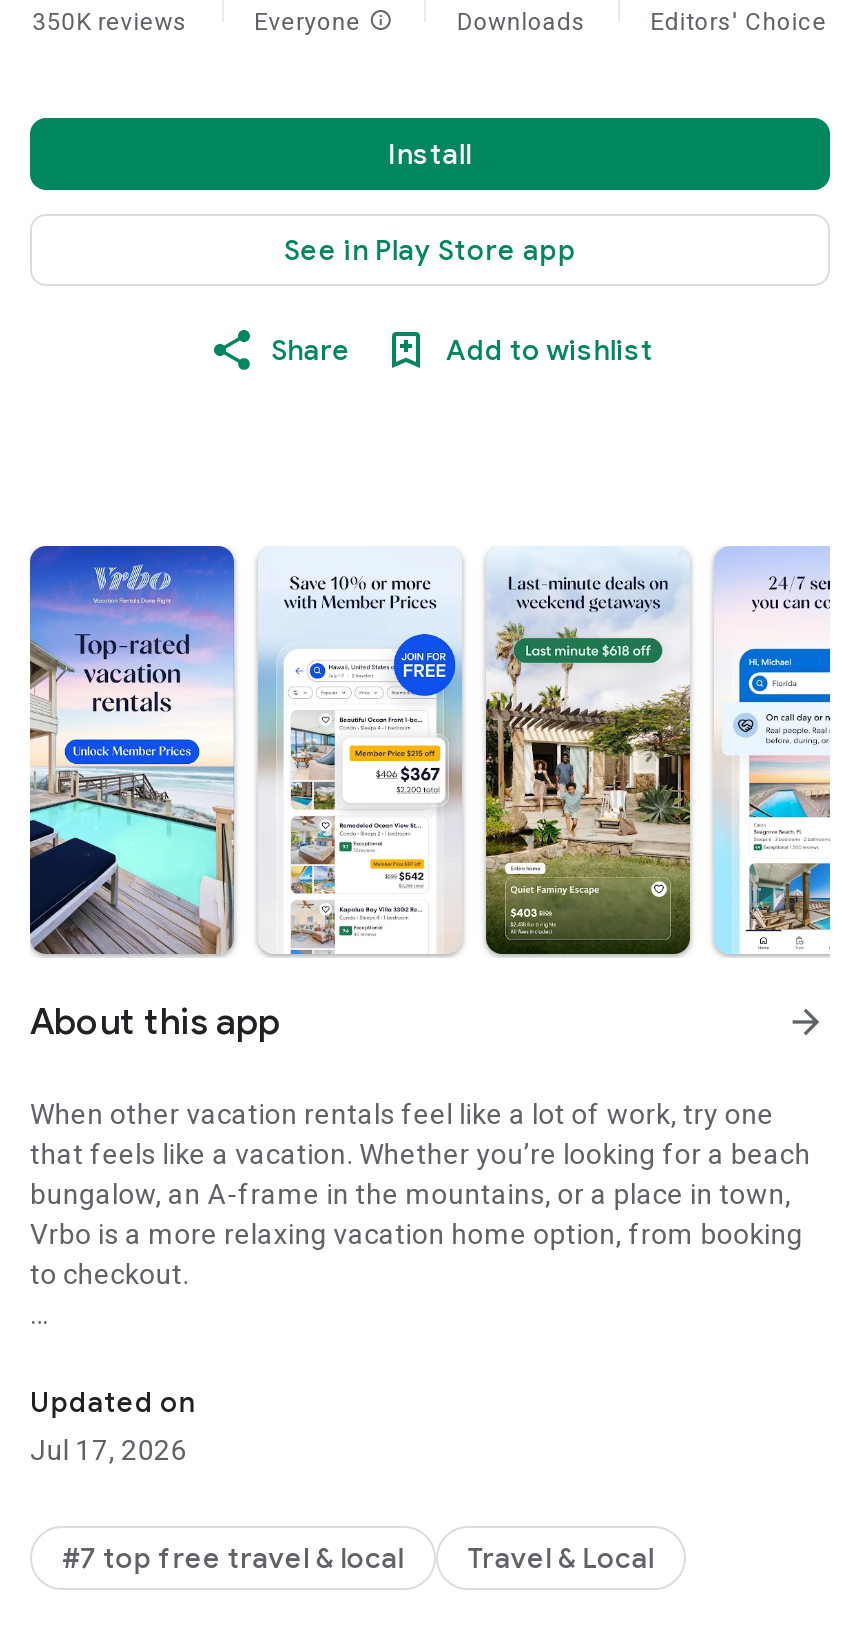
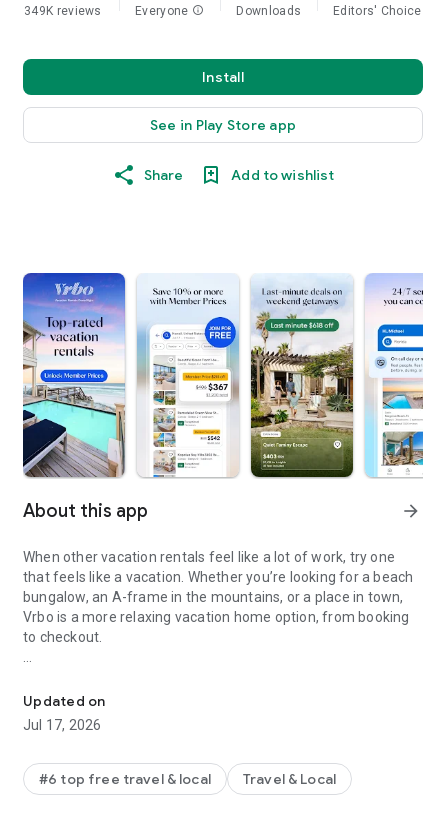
- 350K reviews
+ 349K reviews

- #7 top free travel & local
+ #6 top free travel & local
